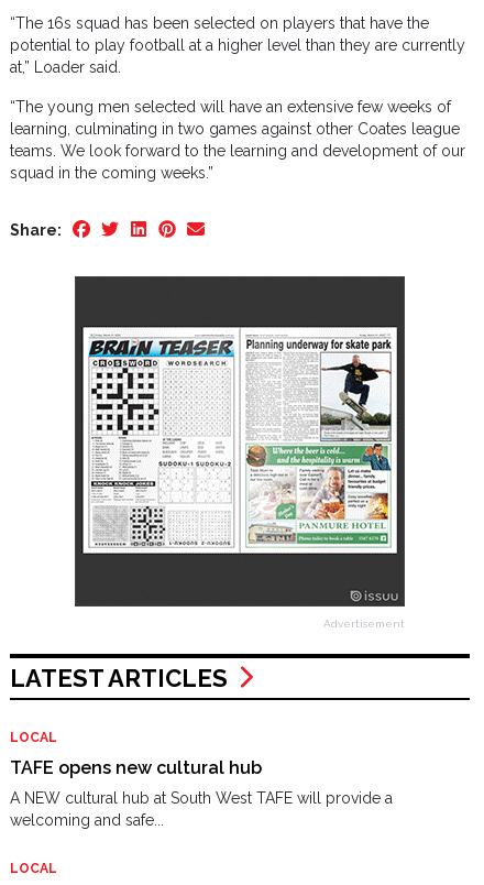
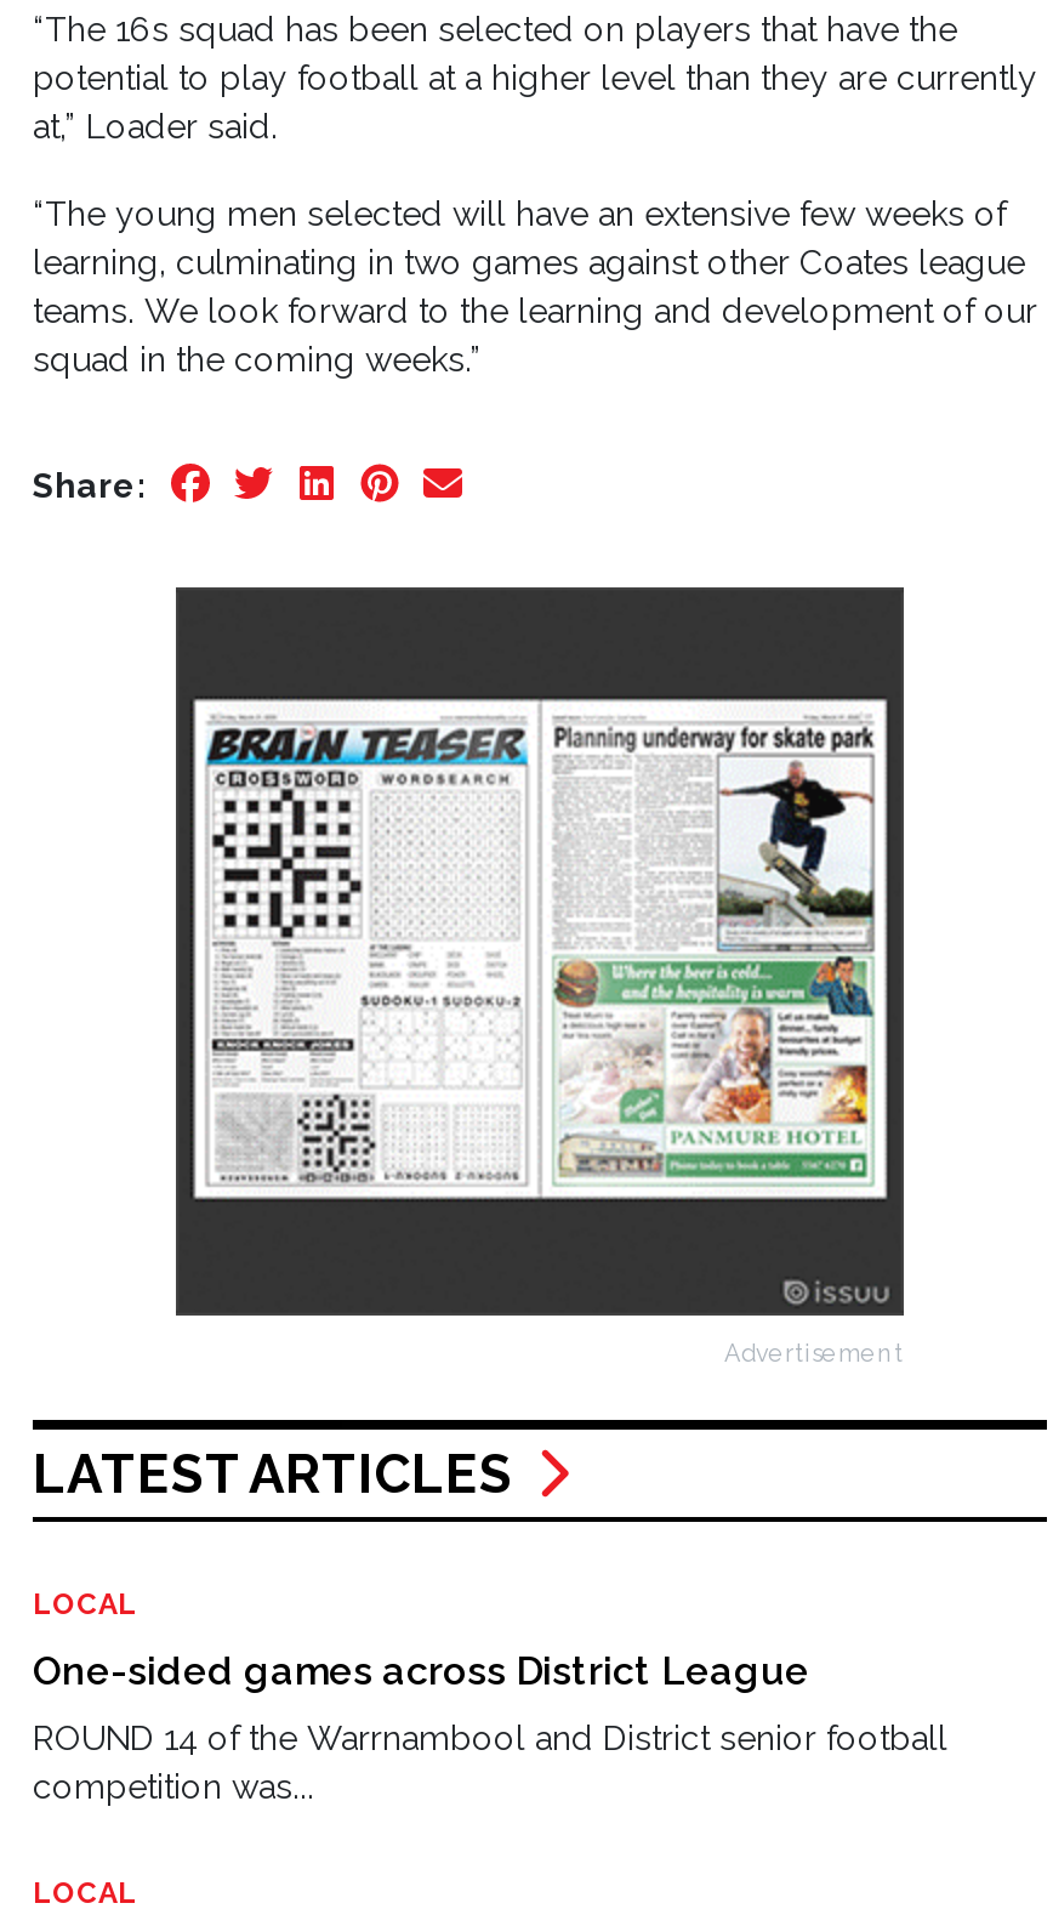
- TAFE opens new cultural hub
+ One-sided games across District League

- A NEW cultural hub at South West TAFE will provide a
- welcoming and safe...
+ ROUND 14 of the Warrnambool and District senior football
+ competition was...
